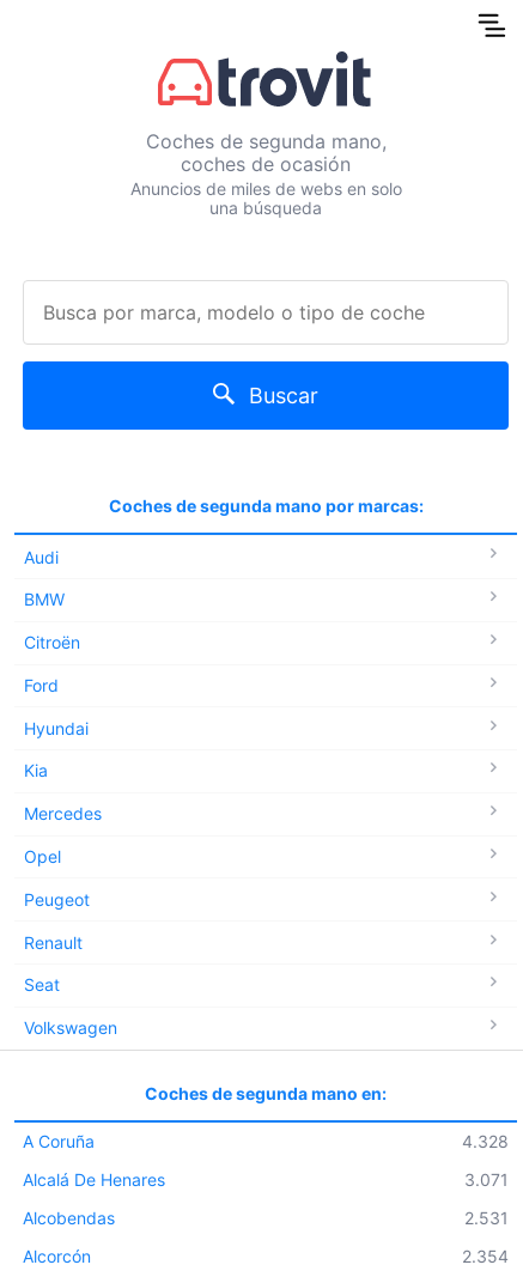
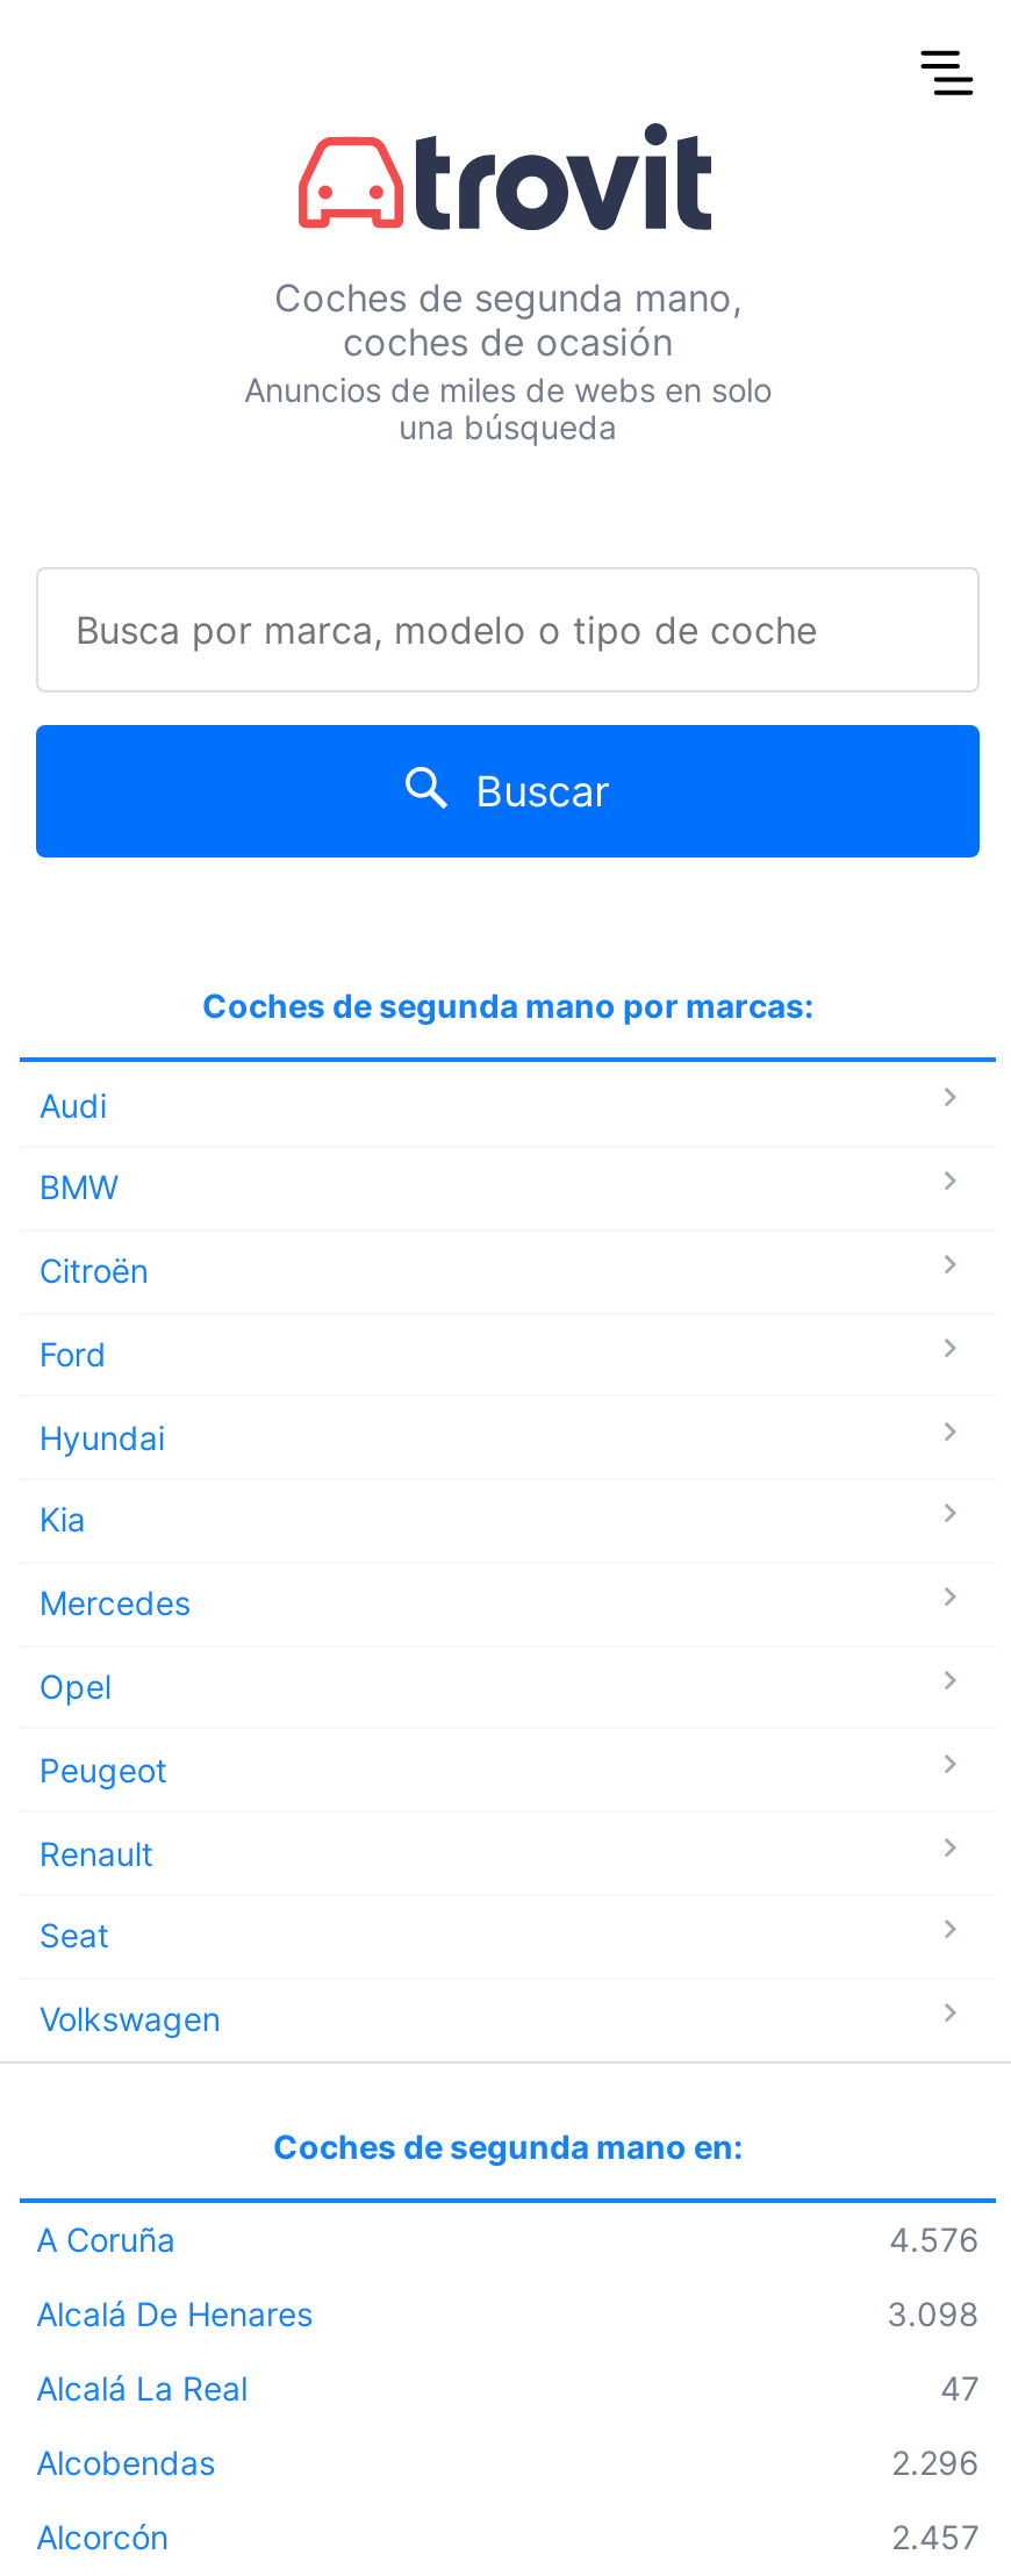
- 4.328
+ 4.576

- 3.071
+ 3.098
+ Alcalá La Real
+ 47

- 2.531
+ 2.296

- 2.354
+ 2.457
